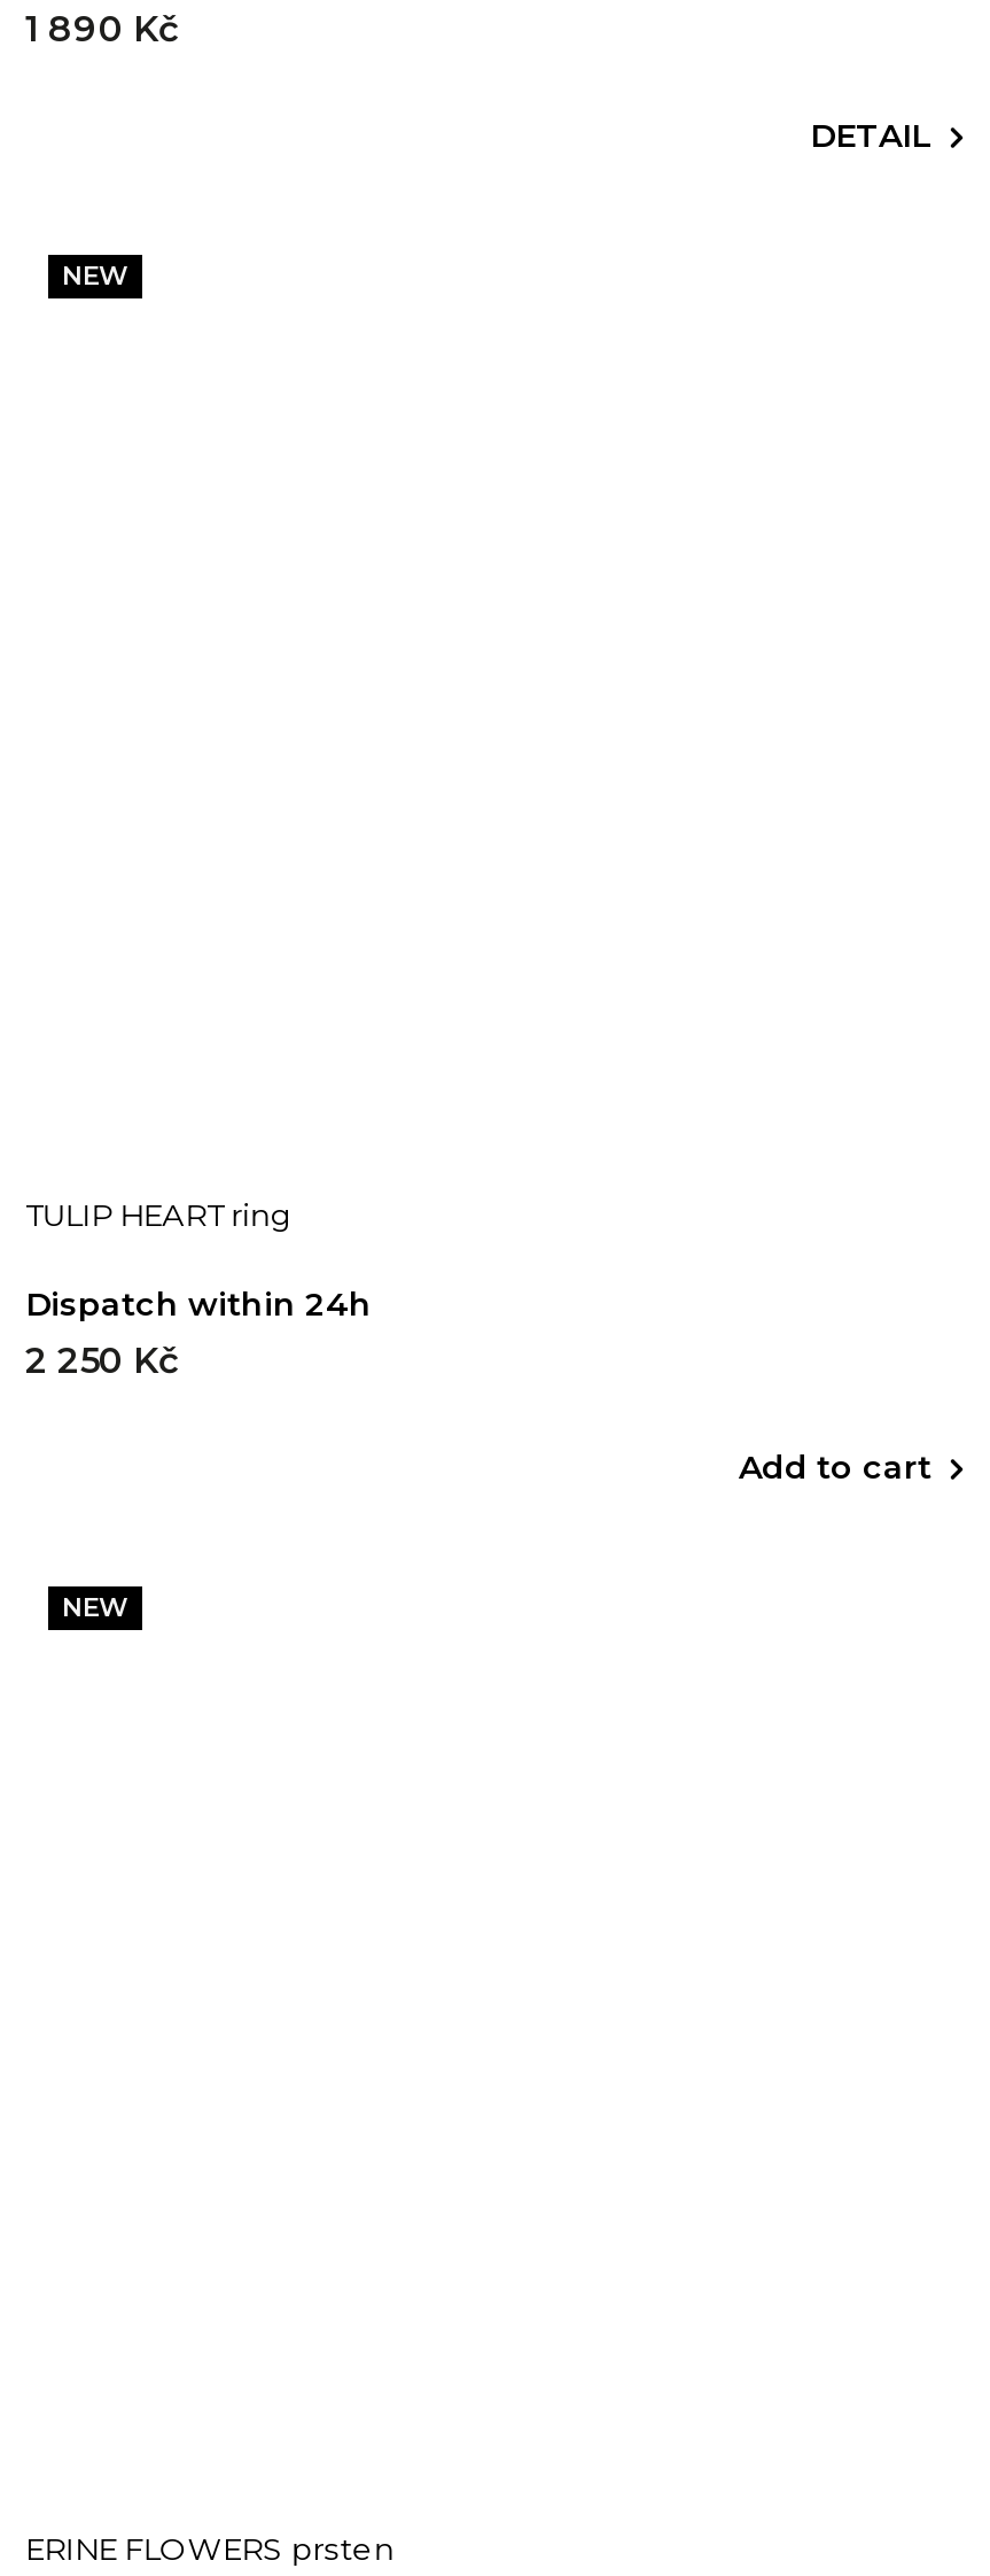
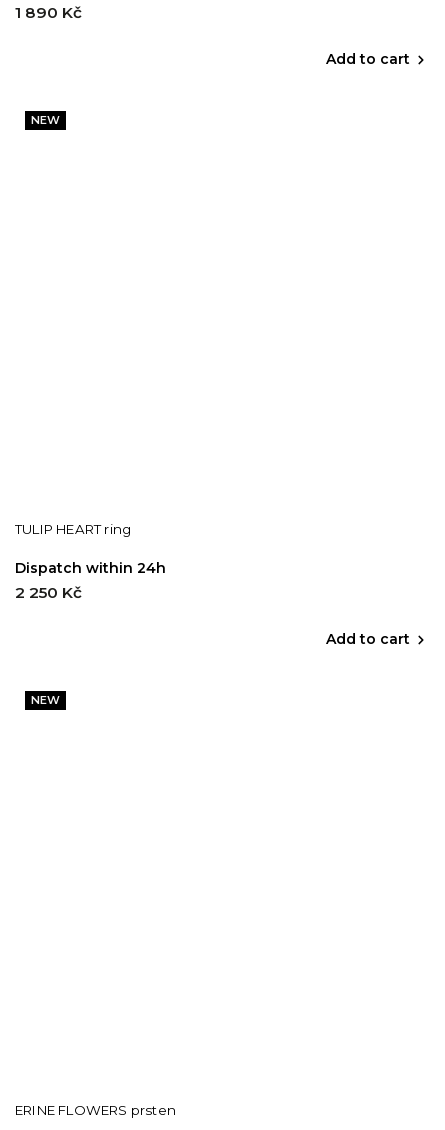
- DETAIL
+ Add to cart
